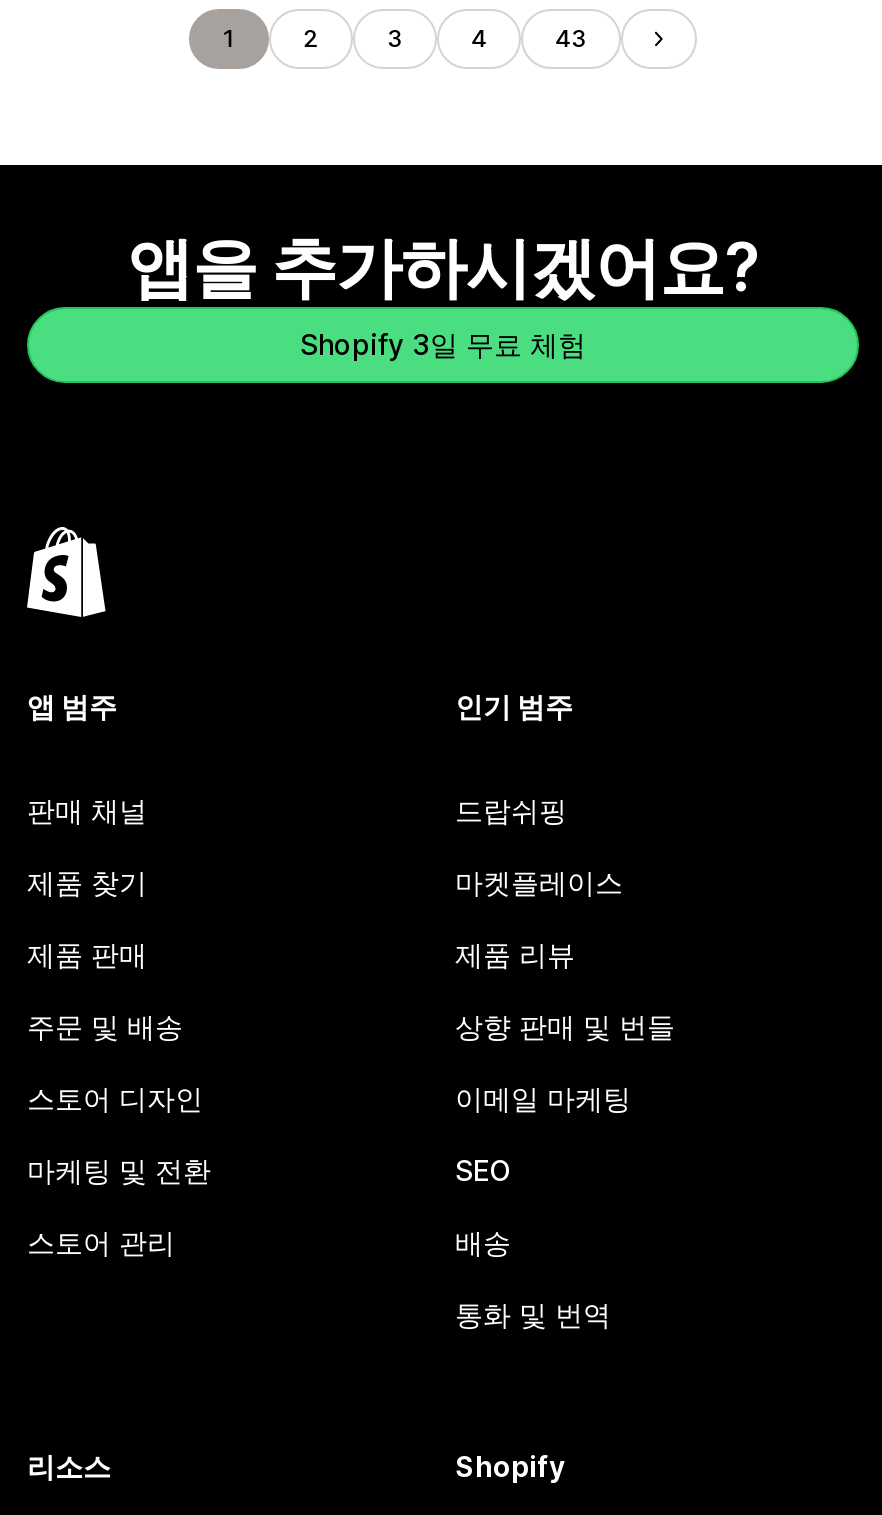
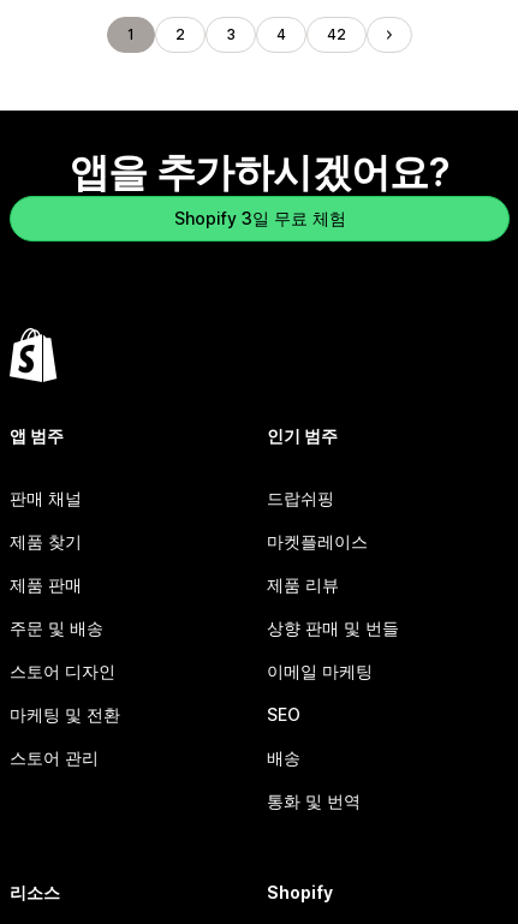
- 43
+ 42
